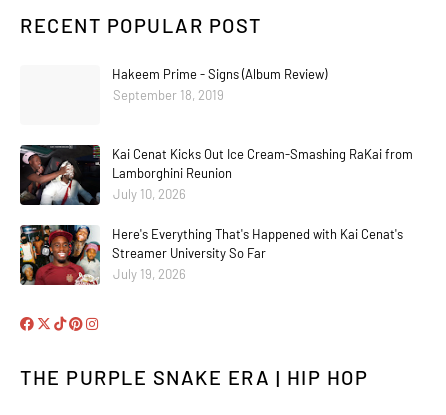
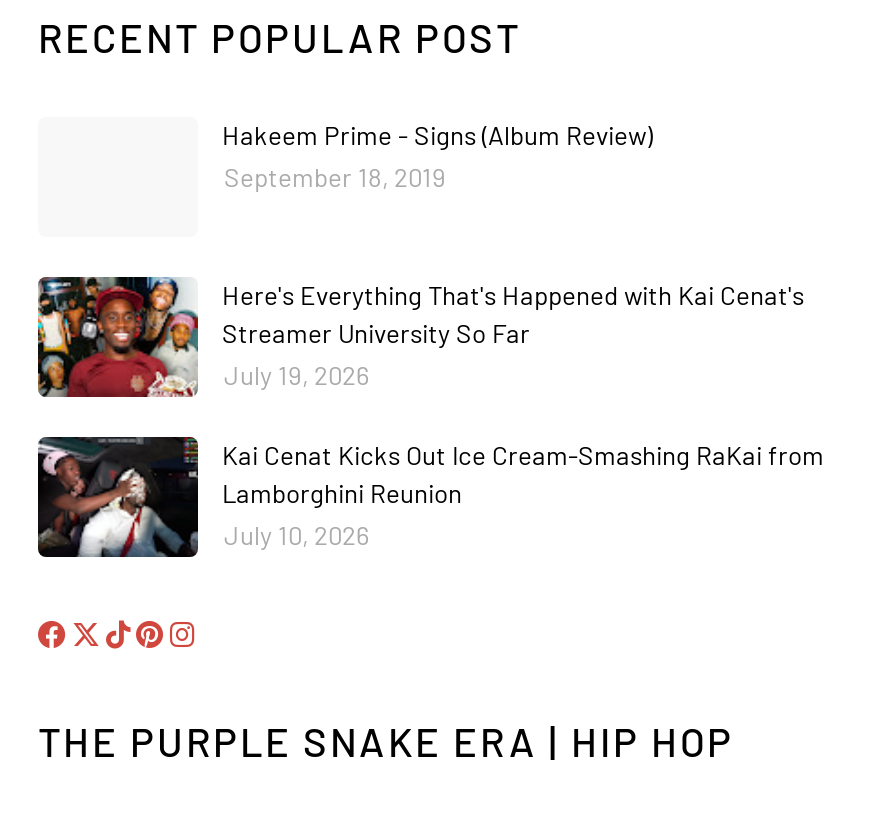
moved down: [image] | Kai Cenat Kicks Out Ice Cream-Smashing RaKai from | Lamborghini Reunion | July 10, 2026

moved up: [image] | Here's Everything That's Happened with Kai Cenat's | Streamer University So Far | July 19, 2026
